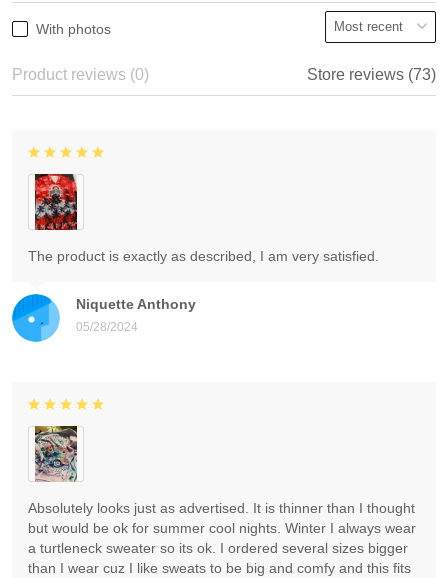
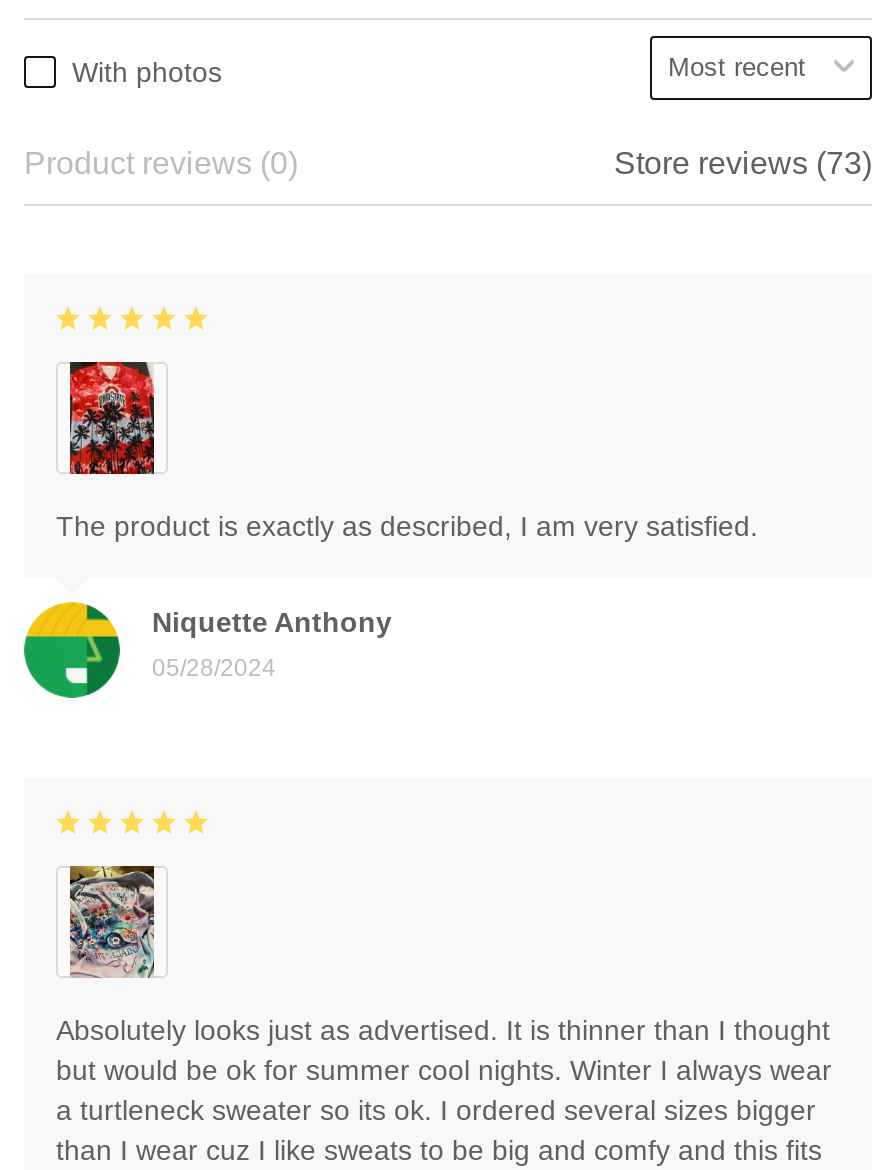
- [image]
+ [image]
